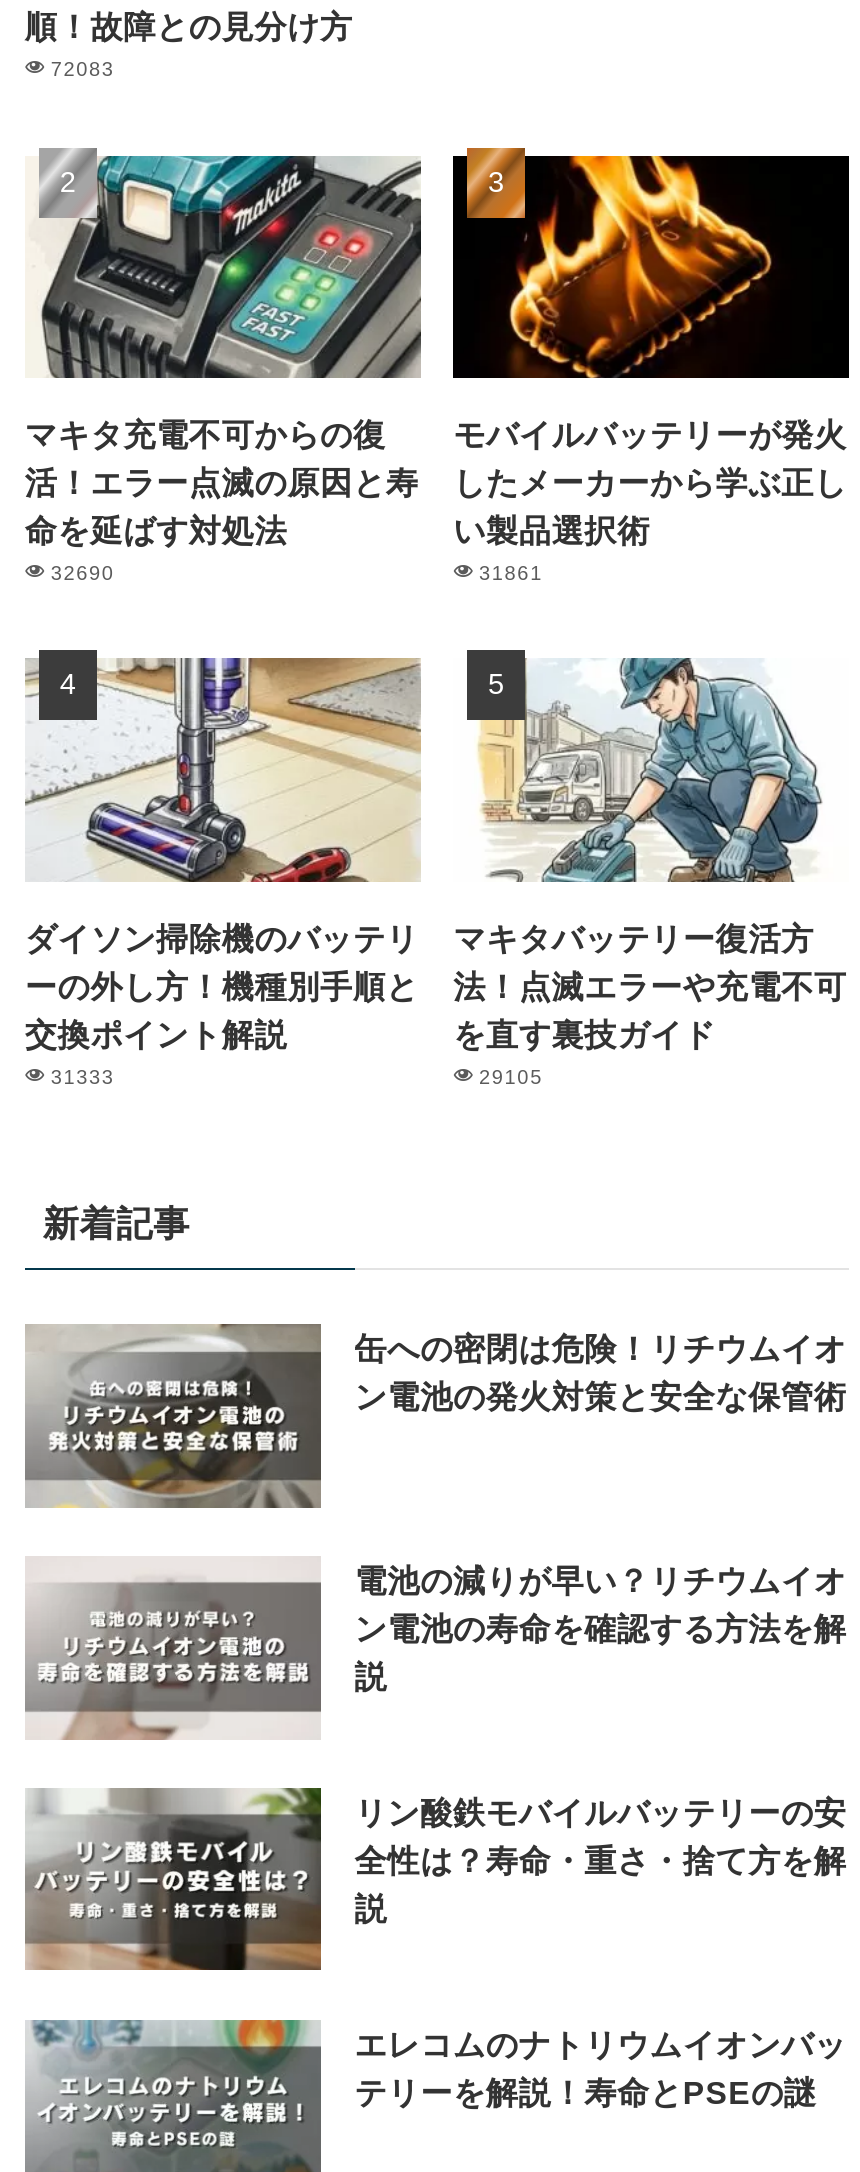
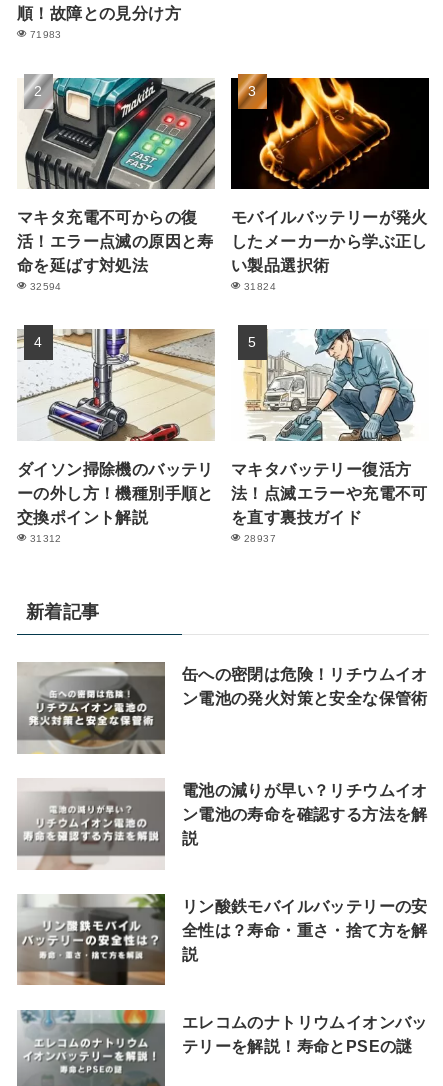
- 72083
+ 71983

- 32690
+ 32594

- 31861
+ 31824

- 31333
+ 31312

- 29105
+ 28937
